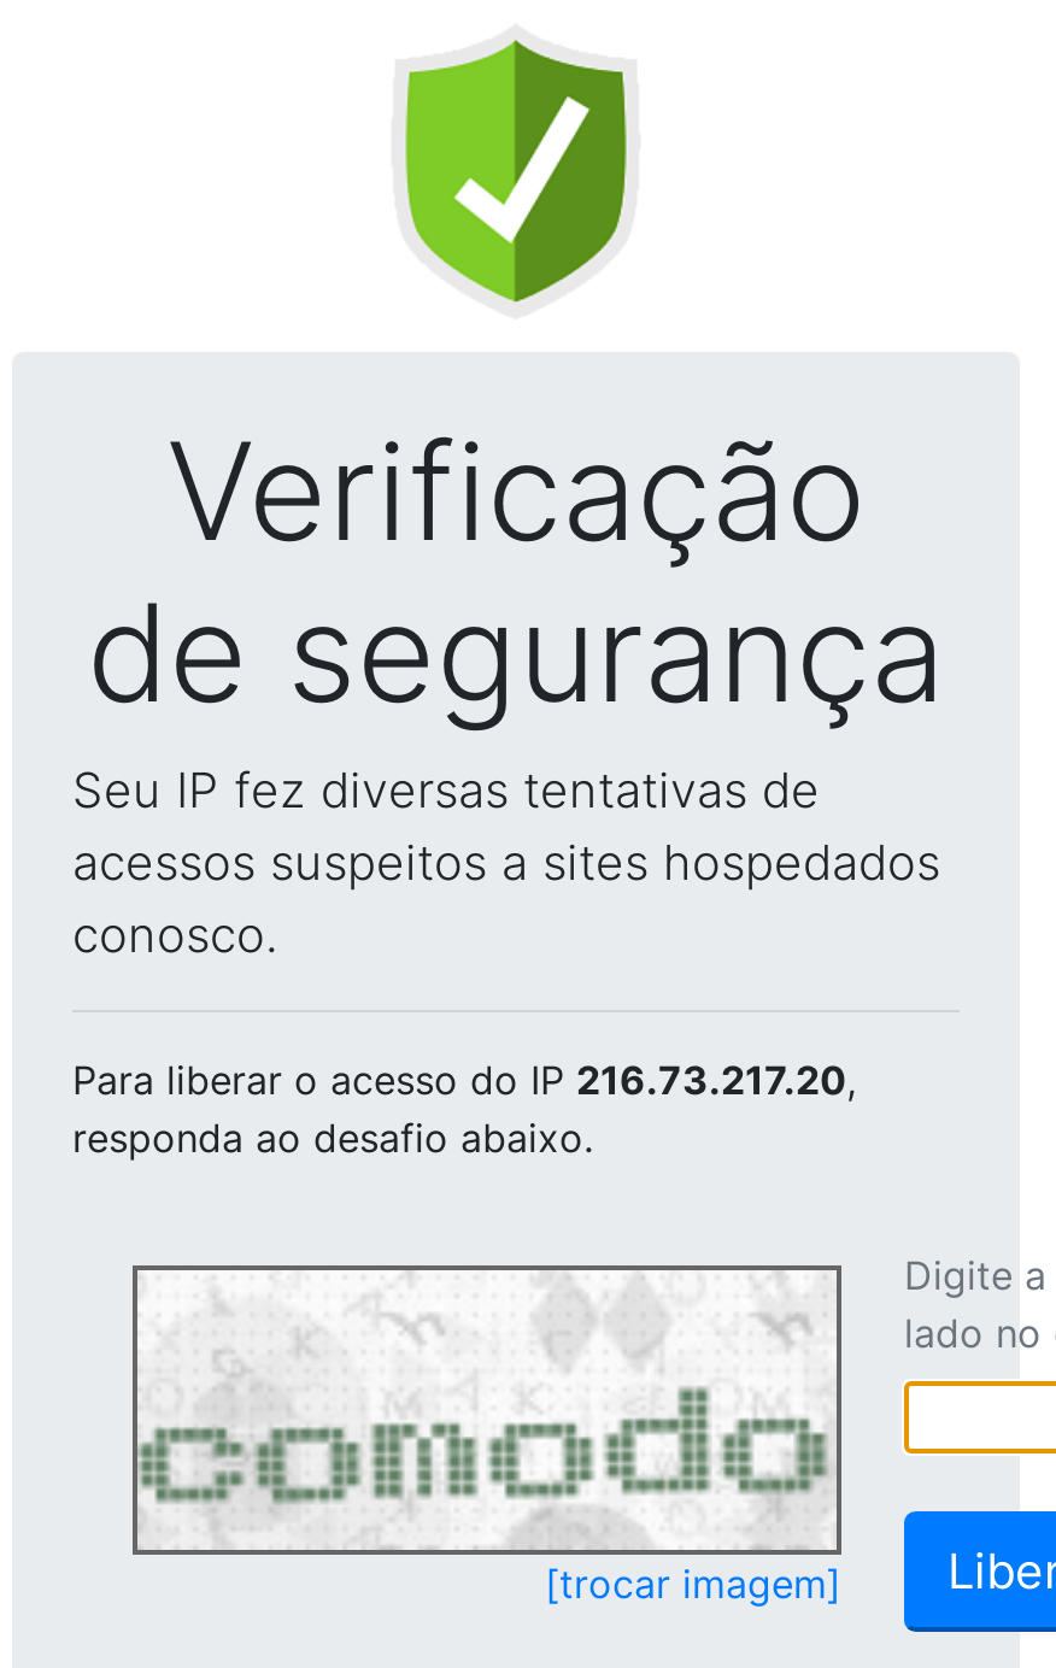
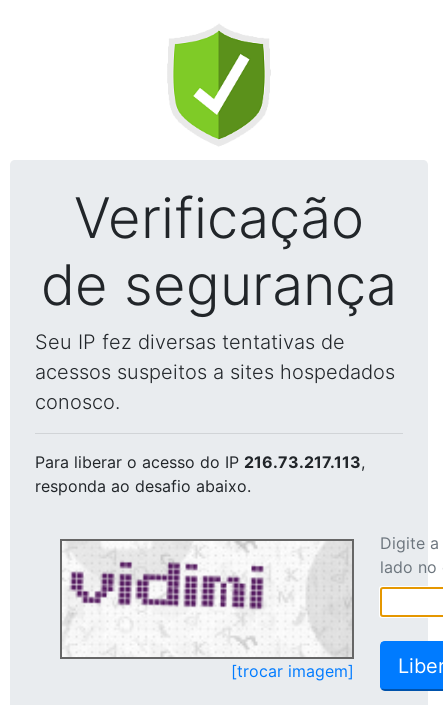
- Para liberar o acesso do IP 216.73.217.20,
+ Para liberar o acesso do IP 216.73.217.113,

- [image]
+ [image]
